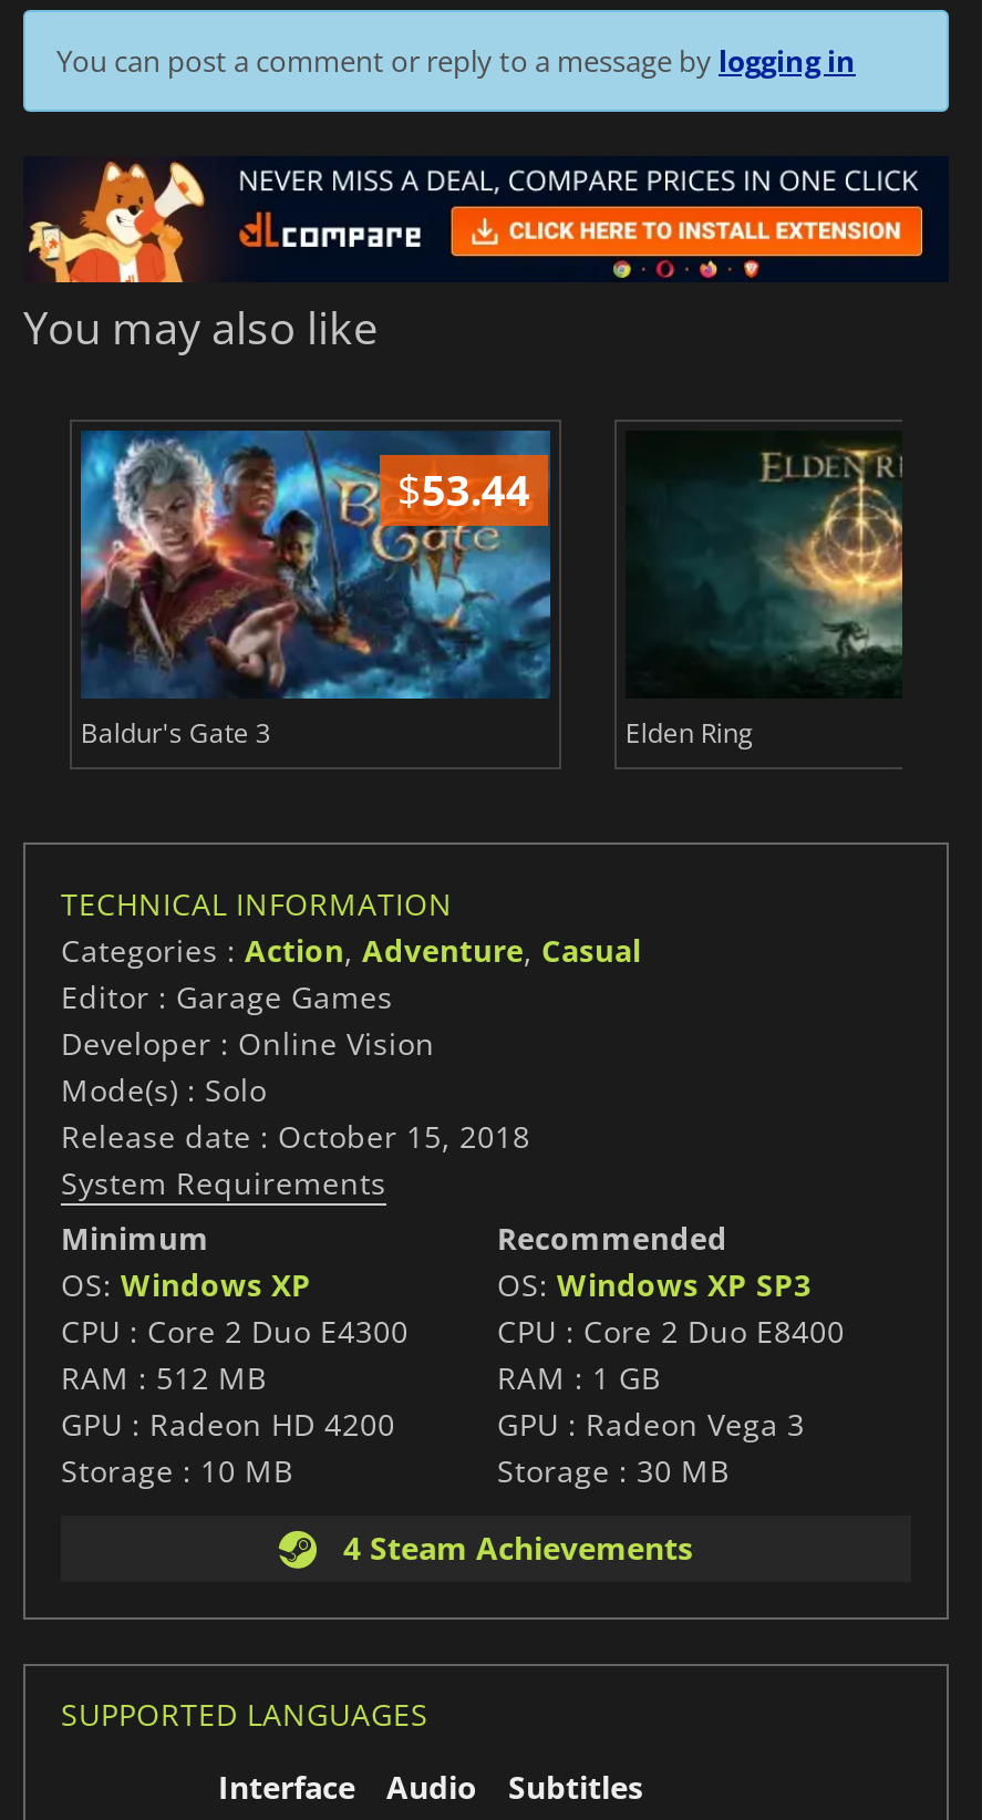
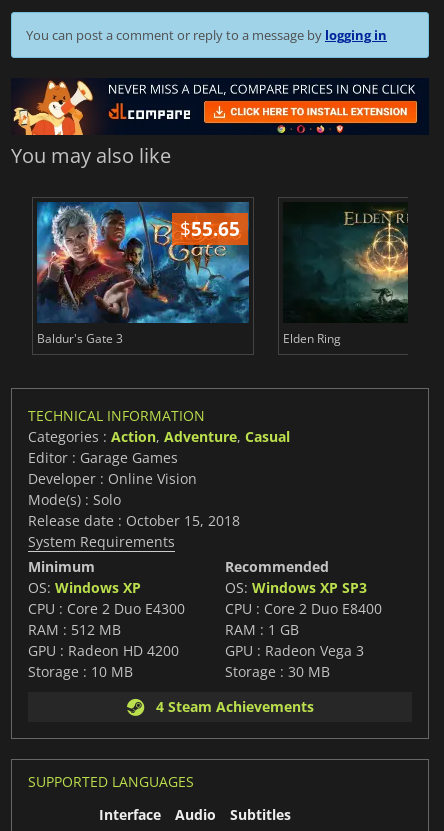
- $53.44
+ $55.65
